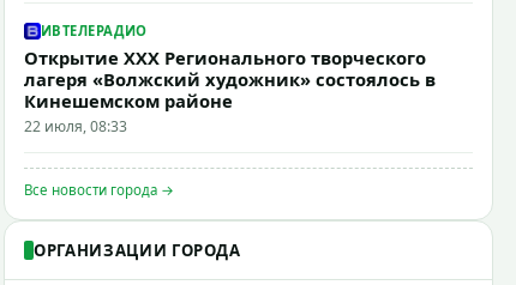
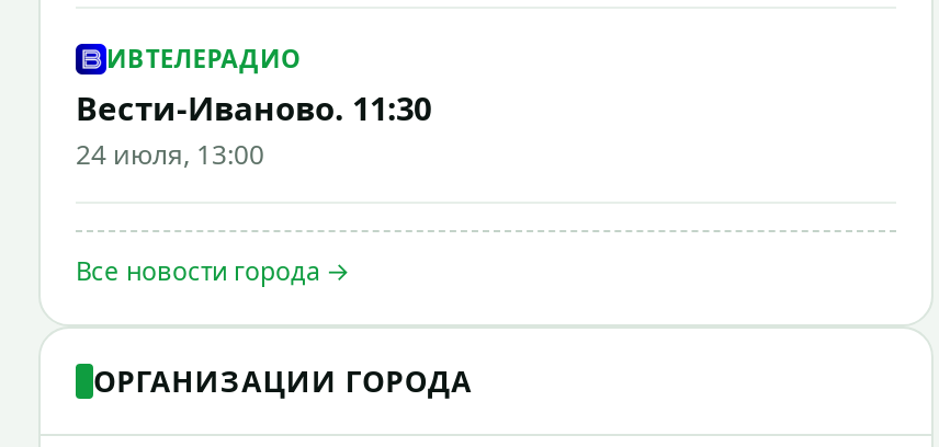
- Открытие XXX Регионального творческого
- лагеря «Волжский художник» состоялось в
- Кинешемском районе
- 22 июля, 08:33
+ Вести-Иваново. 11:30
+ 24 июля, 13:00
